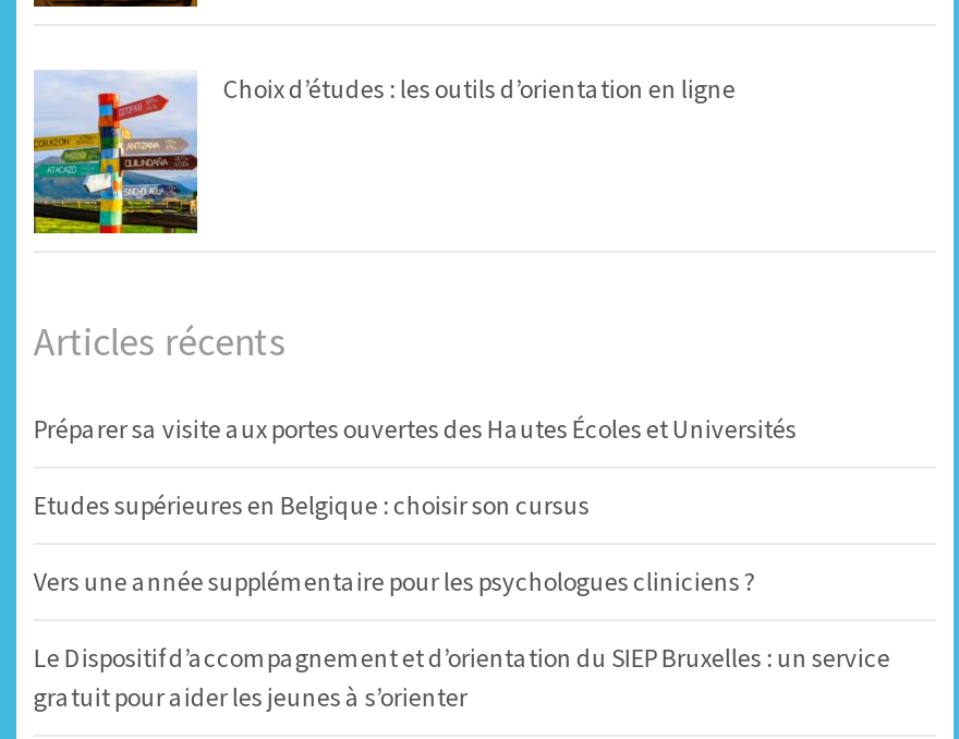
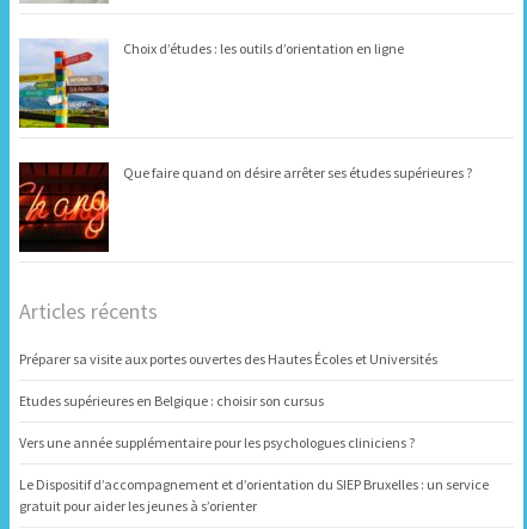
+ [image]
+ Que faire quand on désire arrêter ses études supérieures ?
